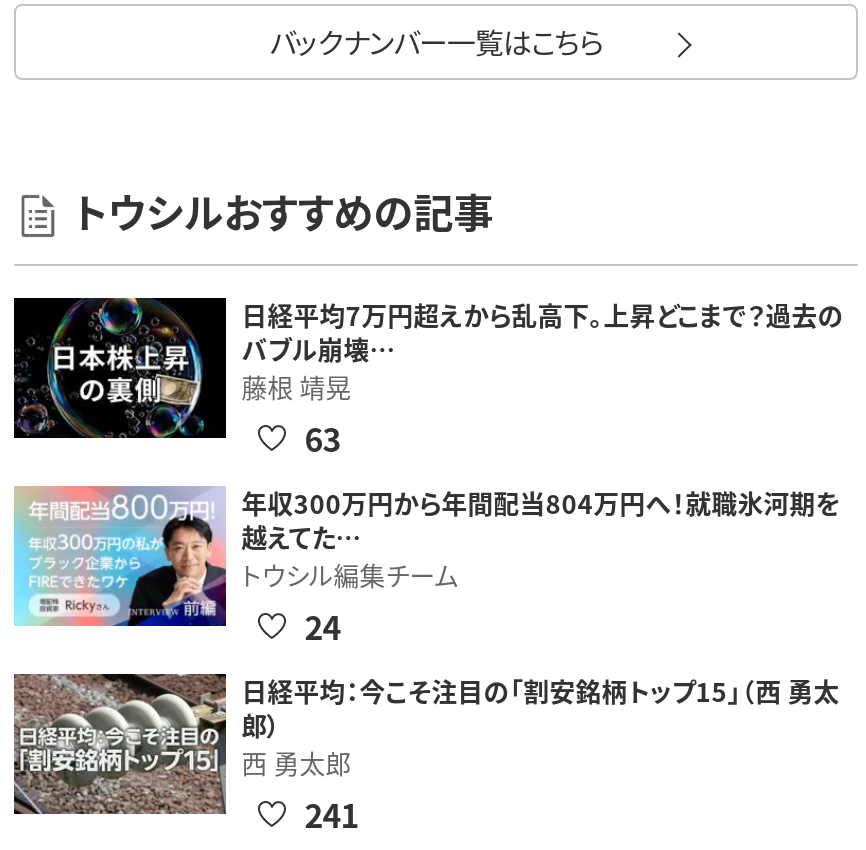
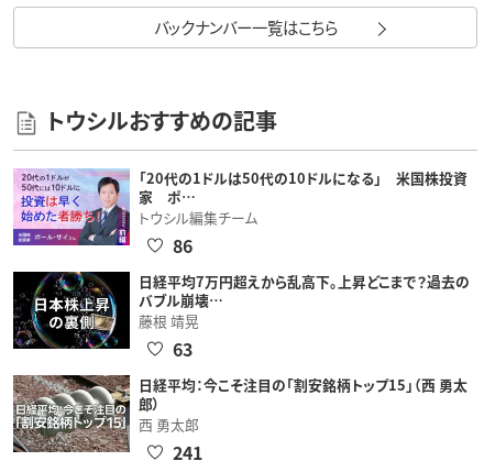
+ [image]
+ 「20代の1ドルは50代の10ドルになる」 米国株投資
+ 家 ポ…
+ 86

moved down: [image] | バブル崩壊… | 藤根 靖晃 | 63

- [image]
- 年収300万円から年間配当804万円へ！就職氷河期を
- 越えてた…
- 24

moved up: トウシル編集チーム
